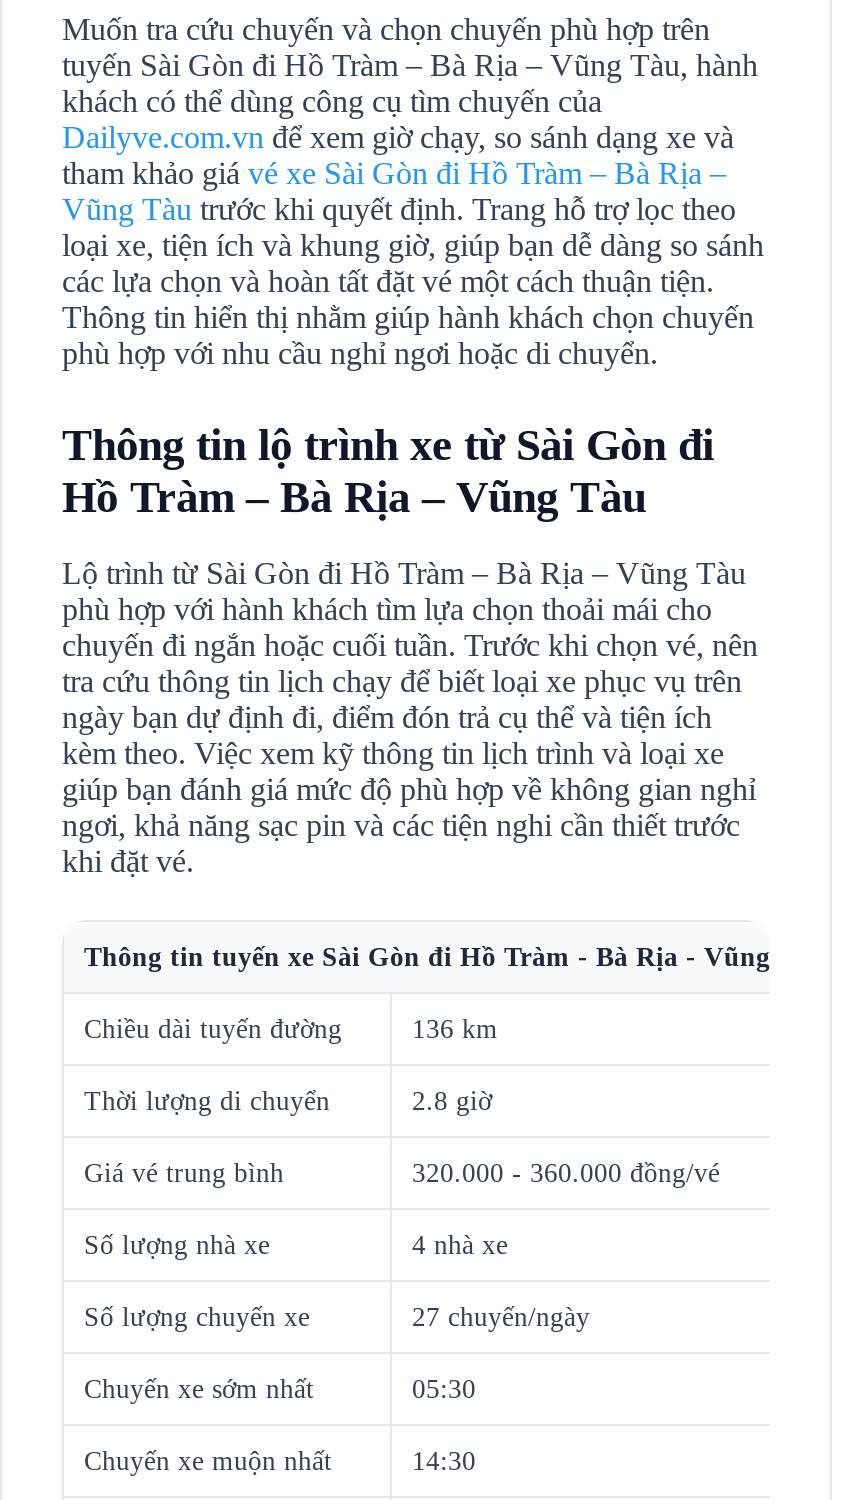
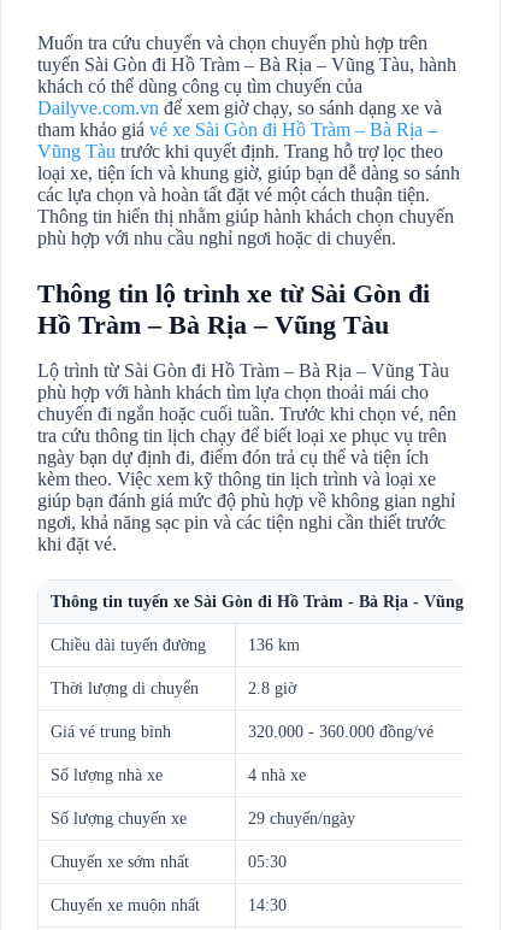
- 27 chuyến/ngày
+ 29 chuyến/ngày
